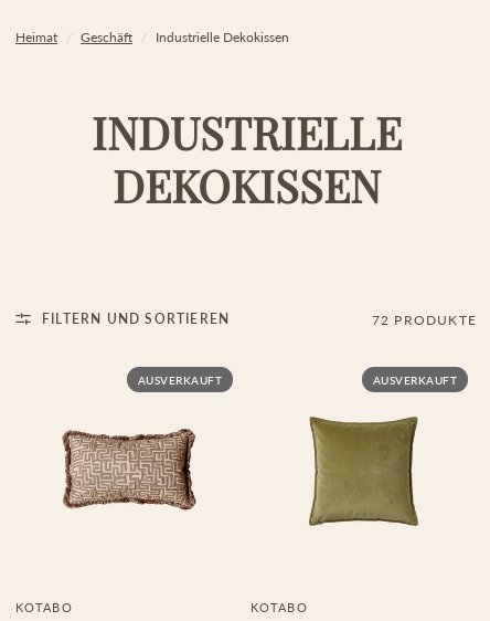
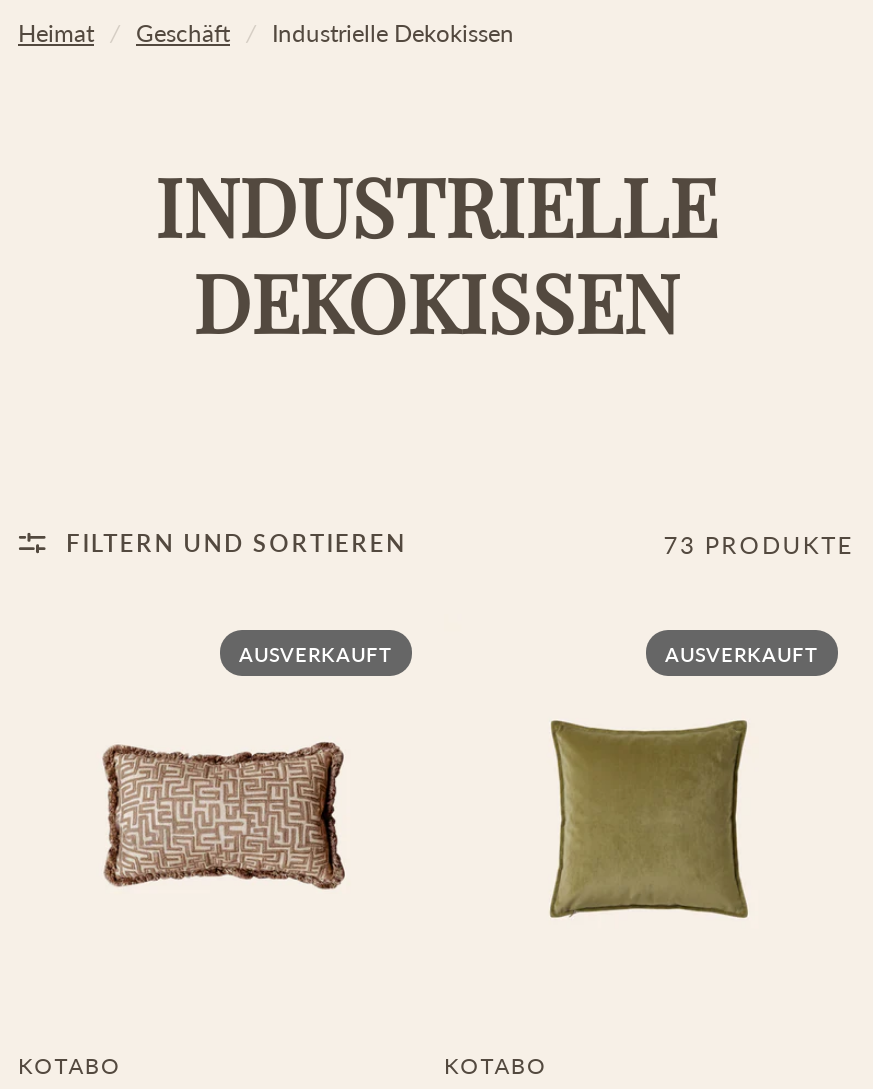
- 72 PRODUKTE
+ 73 PRODUKTE
